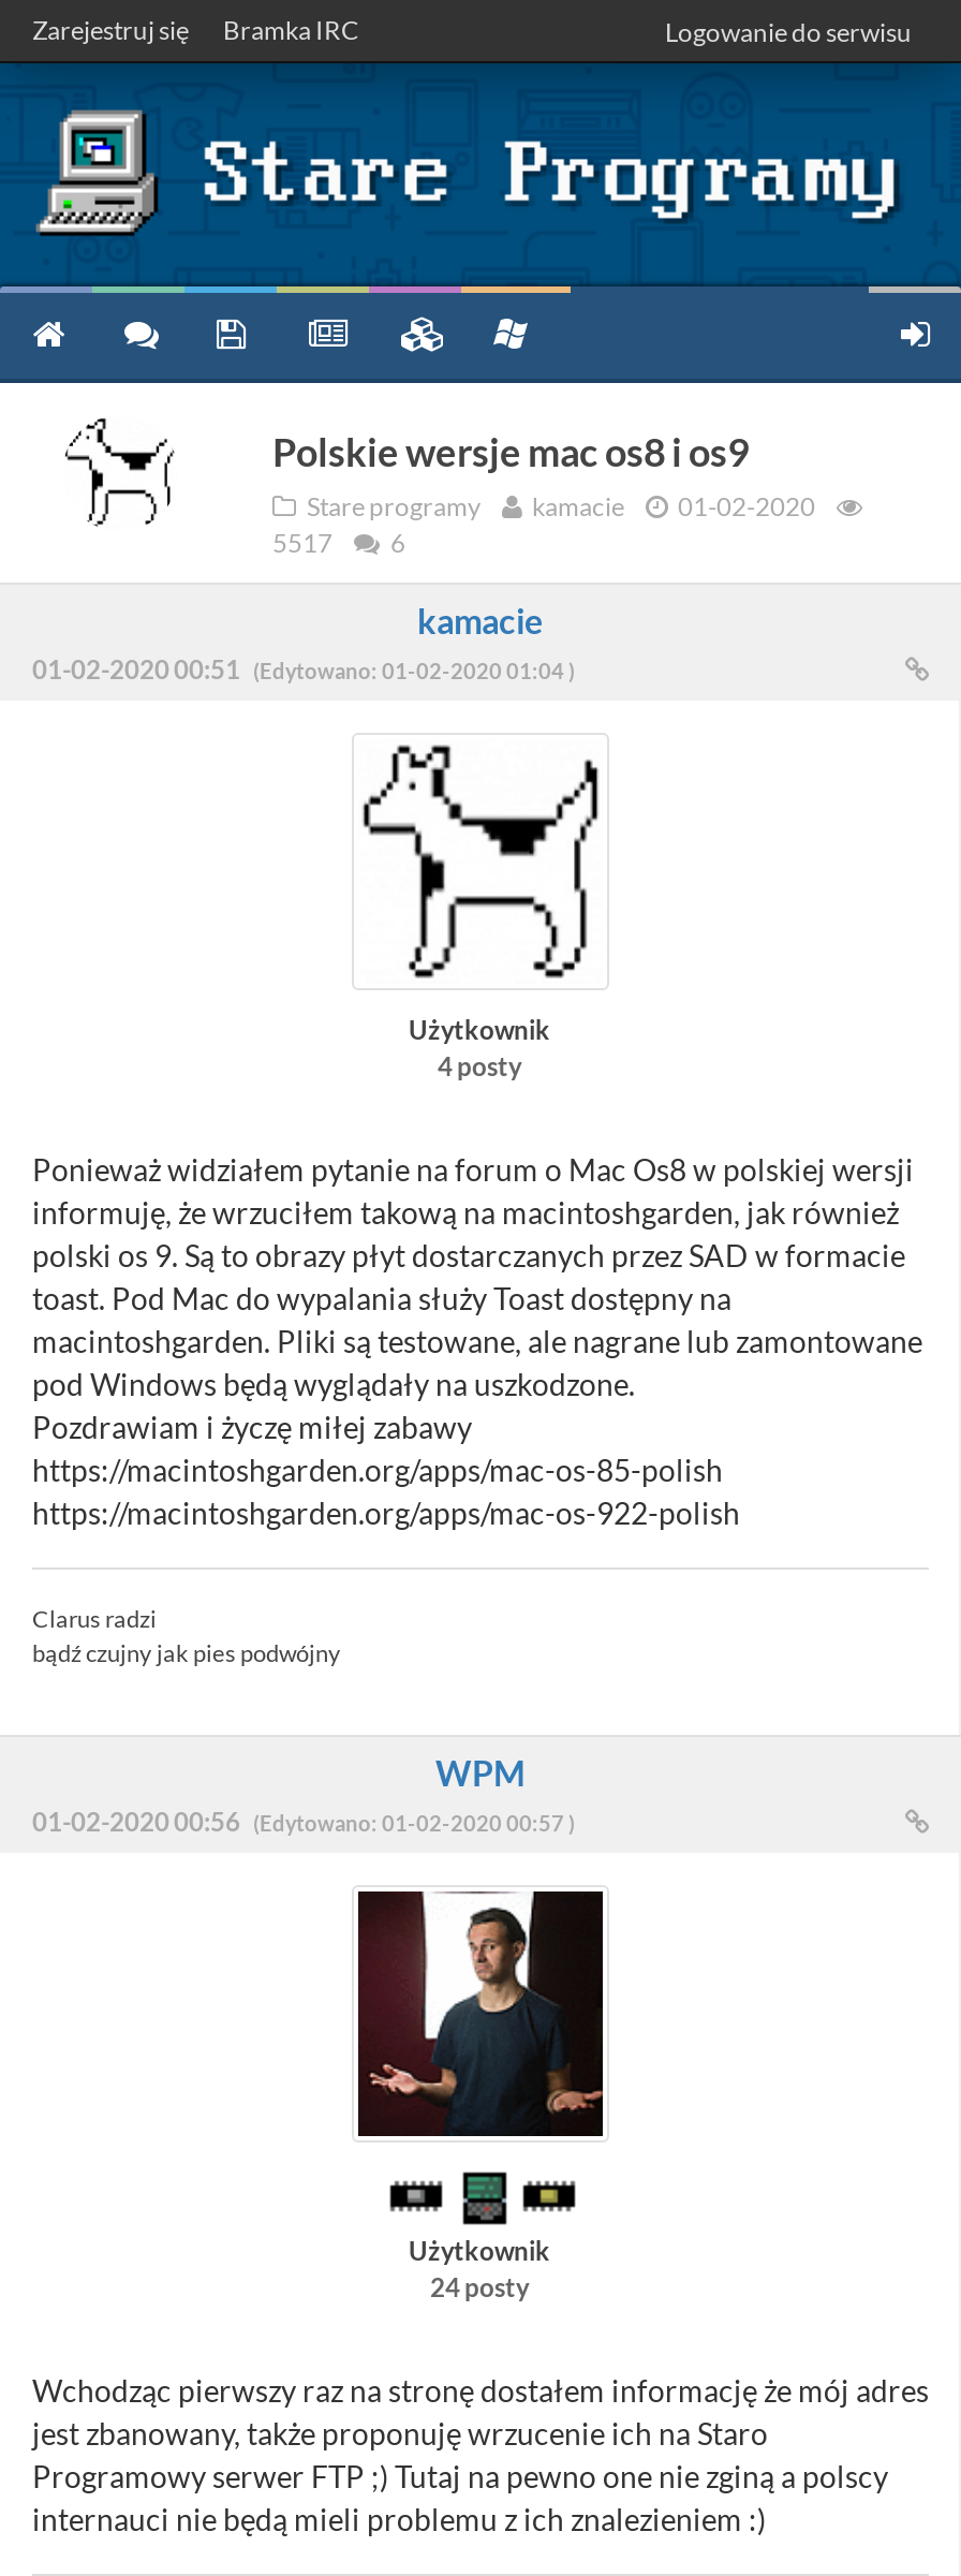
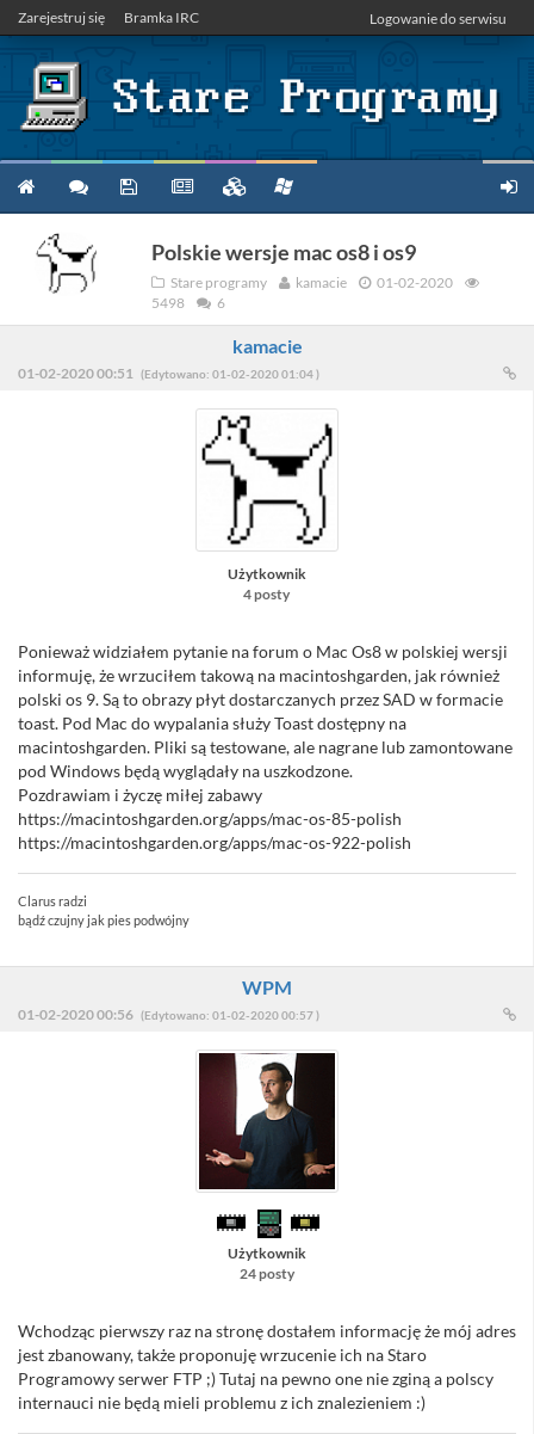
- 5517 6
+ 5498 6
